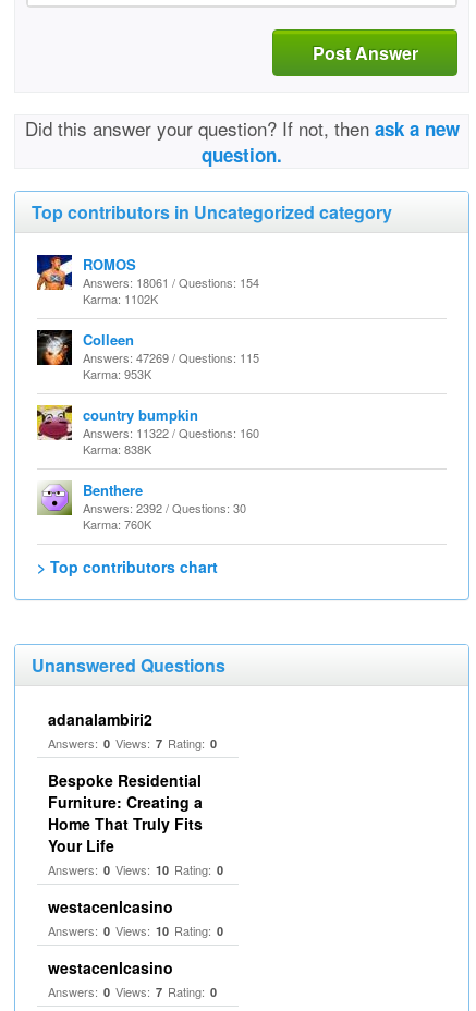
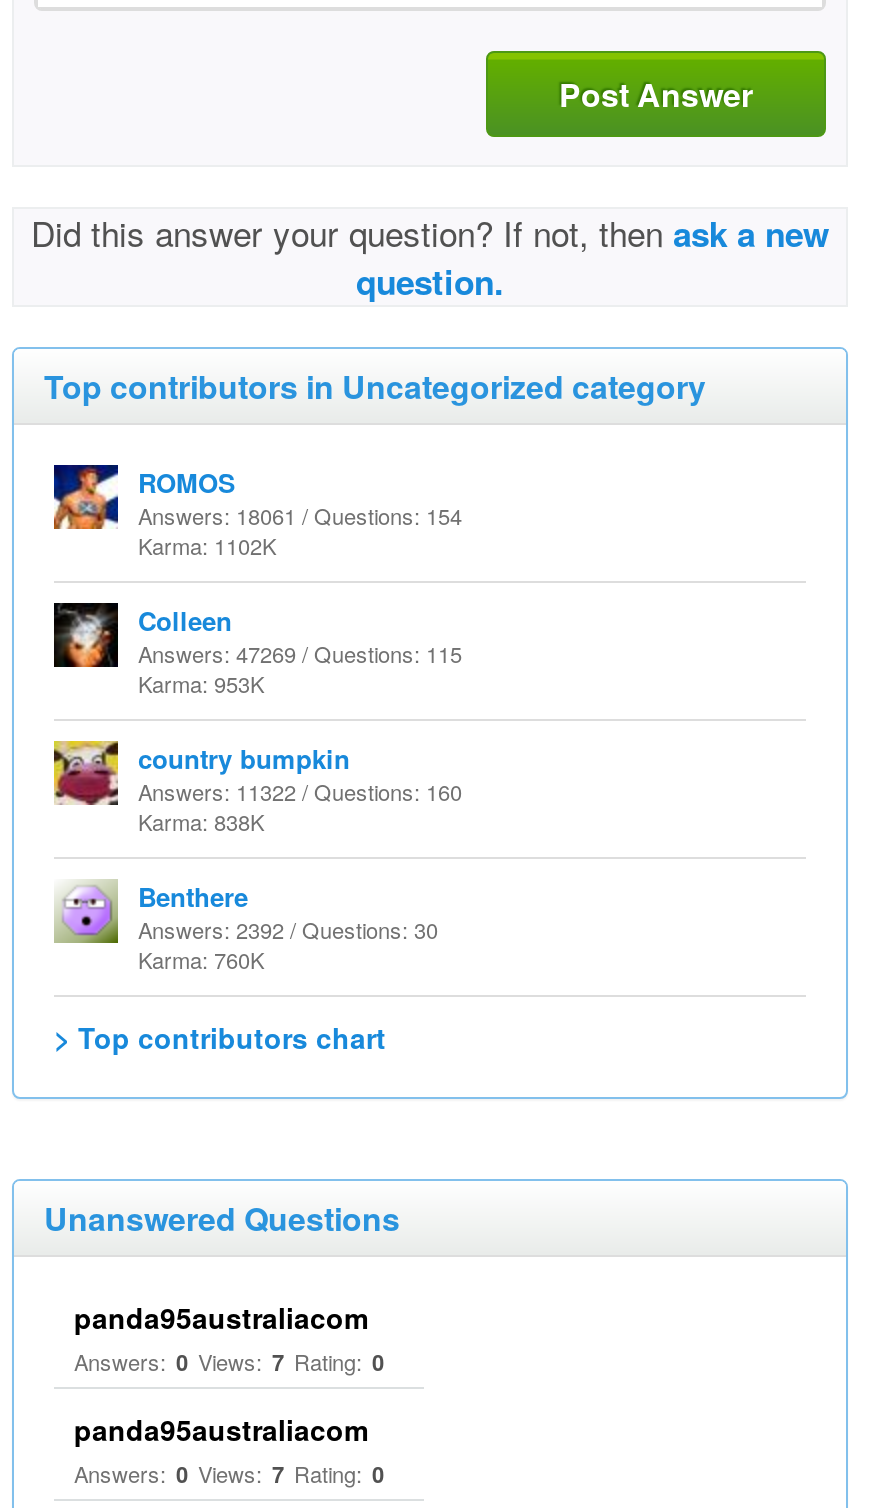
- adanalambiri2
+ panda95australiacom

- Bespoke Residential
- Furniture: Creating a
- Home That Truly Fits
- Your Life
- Answers: 0 Views: 10 Rating: 0
- westacenlcasino
- Answers: 0 Views: 10 Rating: 0
- westacenlcasino
+ panda95australiacom
